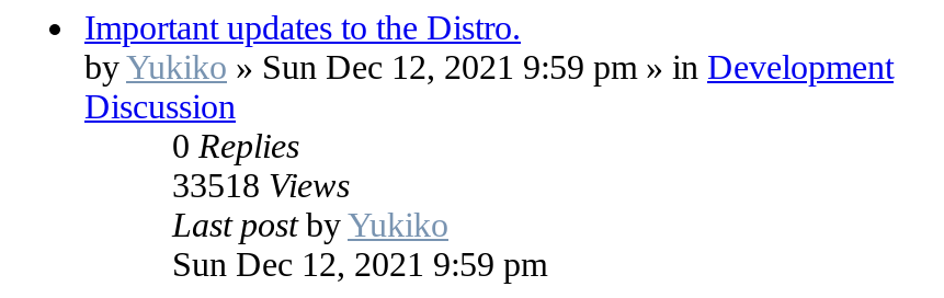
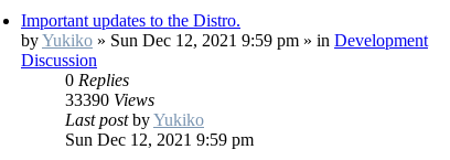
- 33518 Views
+ 33390 Views
